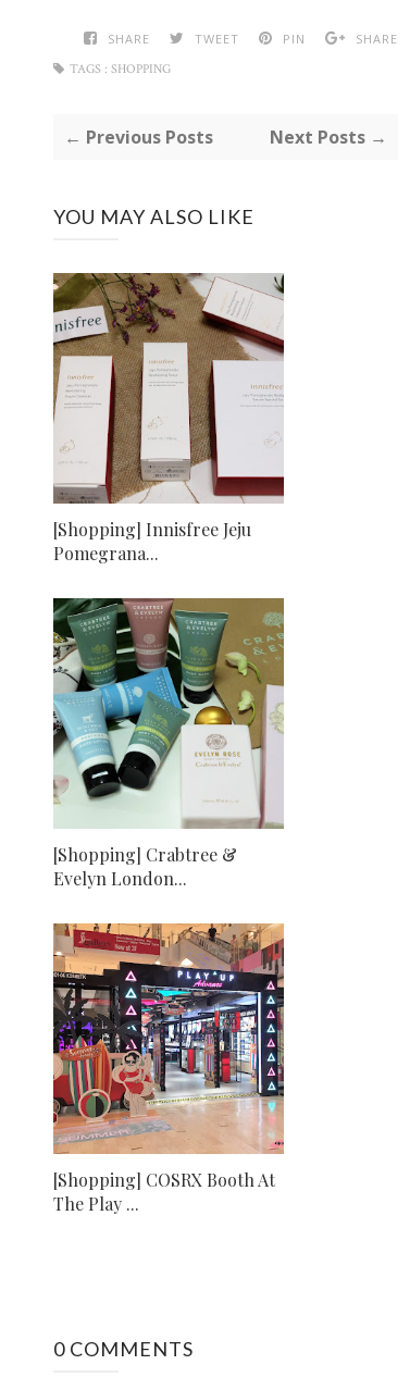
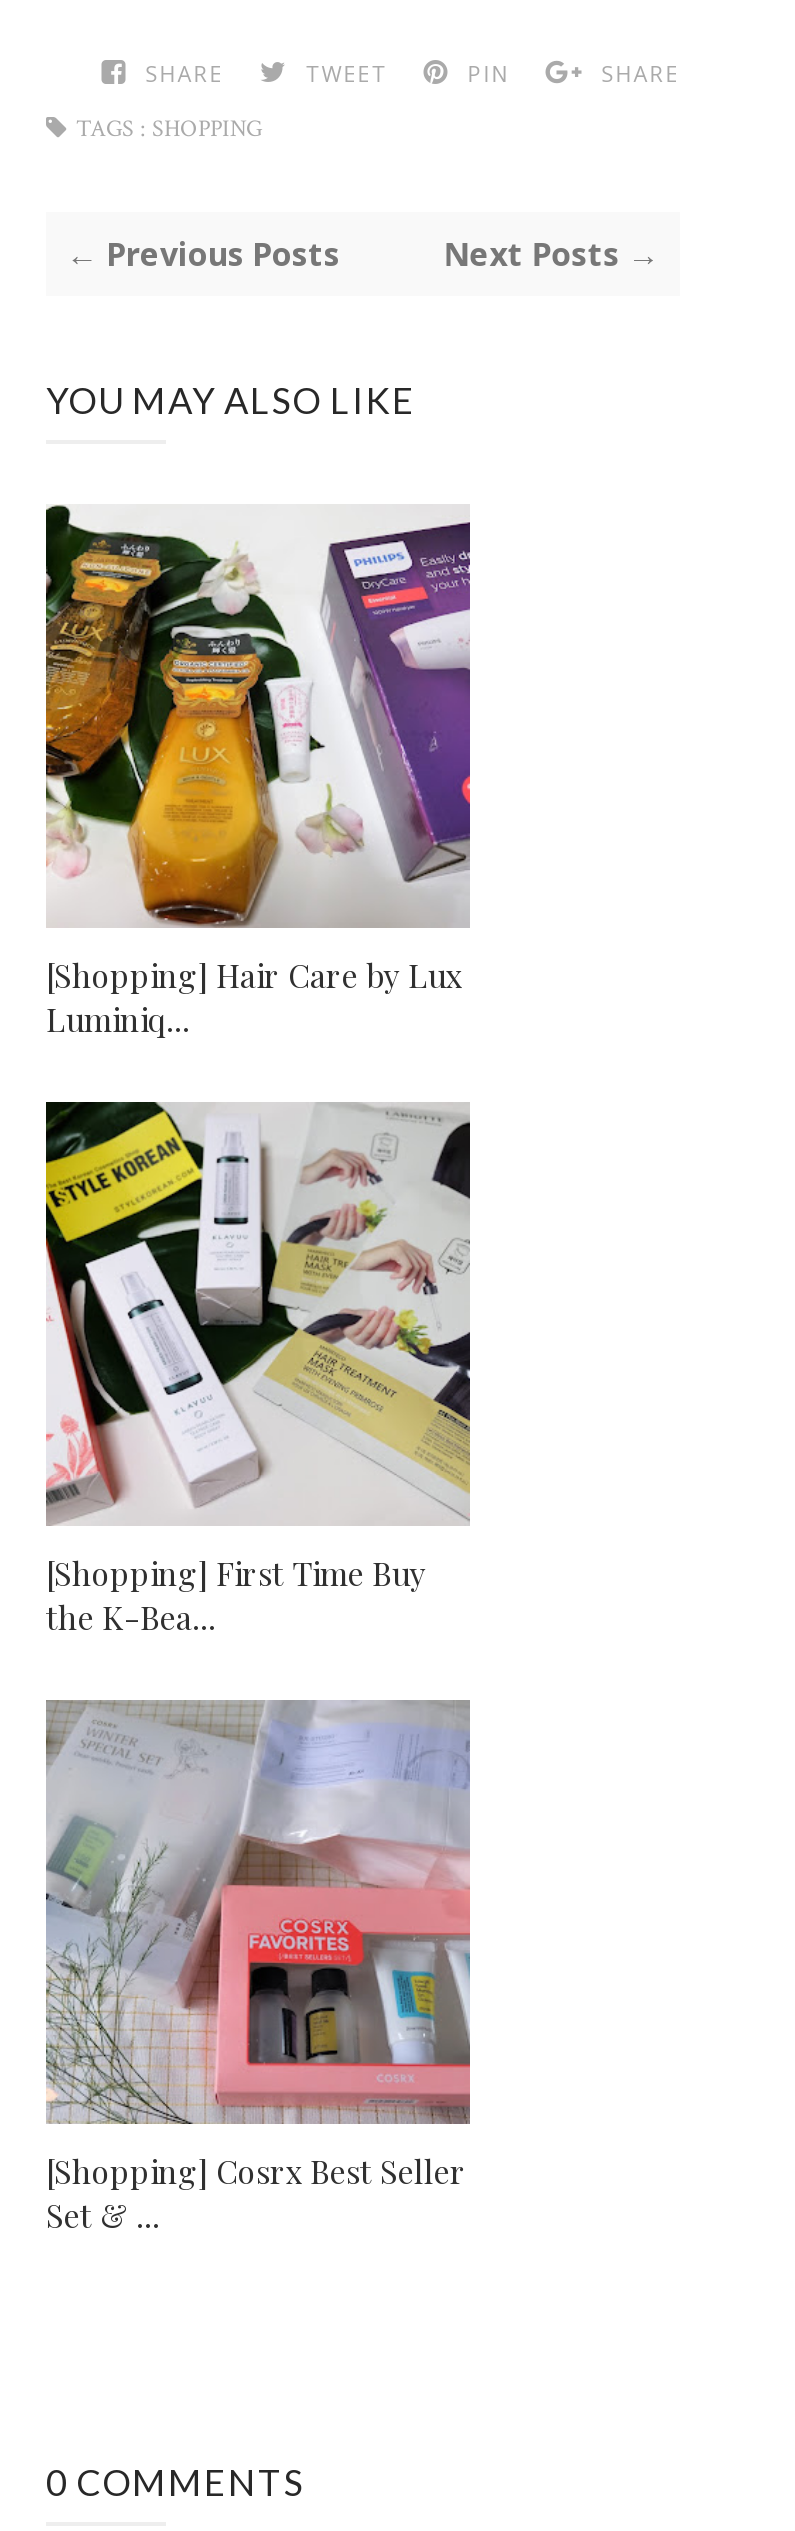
- [image]
- [Shopping] Innisfree Jeju
- Pomegrana...
+ [image]
+ [Shopping] Hair Care by Lux
+ Luminiq...

- [image]
- [Shopping] Crabtree &
- Evelyn London...
+ [image]
+ [Shopping] First Time Buy
+ the K-Bea...

- [image]
- [Shopping] COSRX Booth At
- The Play ...
+ [image]
+ [Shopping] Cosrx Best Seller
+ Set & ...
